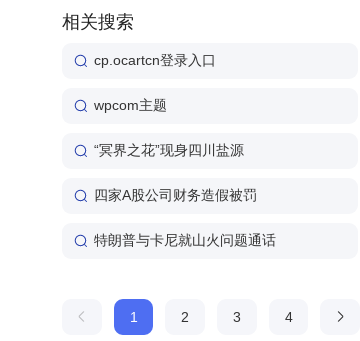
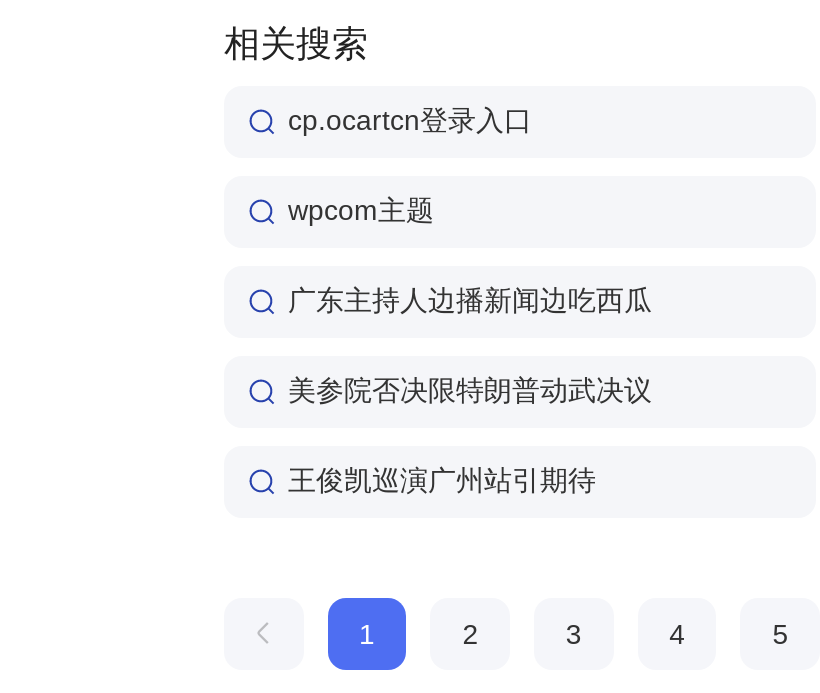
- “冥界之花”现身四川盐源
+ 广东主持人边播新闻边吃西瓜

- 四家A股公司财务造假被罚
+ 美参院否决限特朗普动武决议

- 特朗普与卡尼就山火问题通话
+ 王俊凯巡演广州站引期待

+ 5
